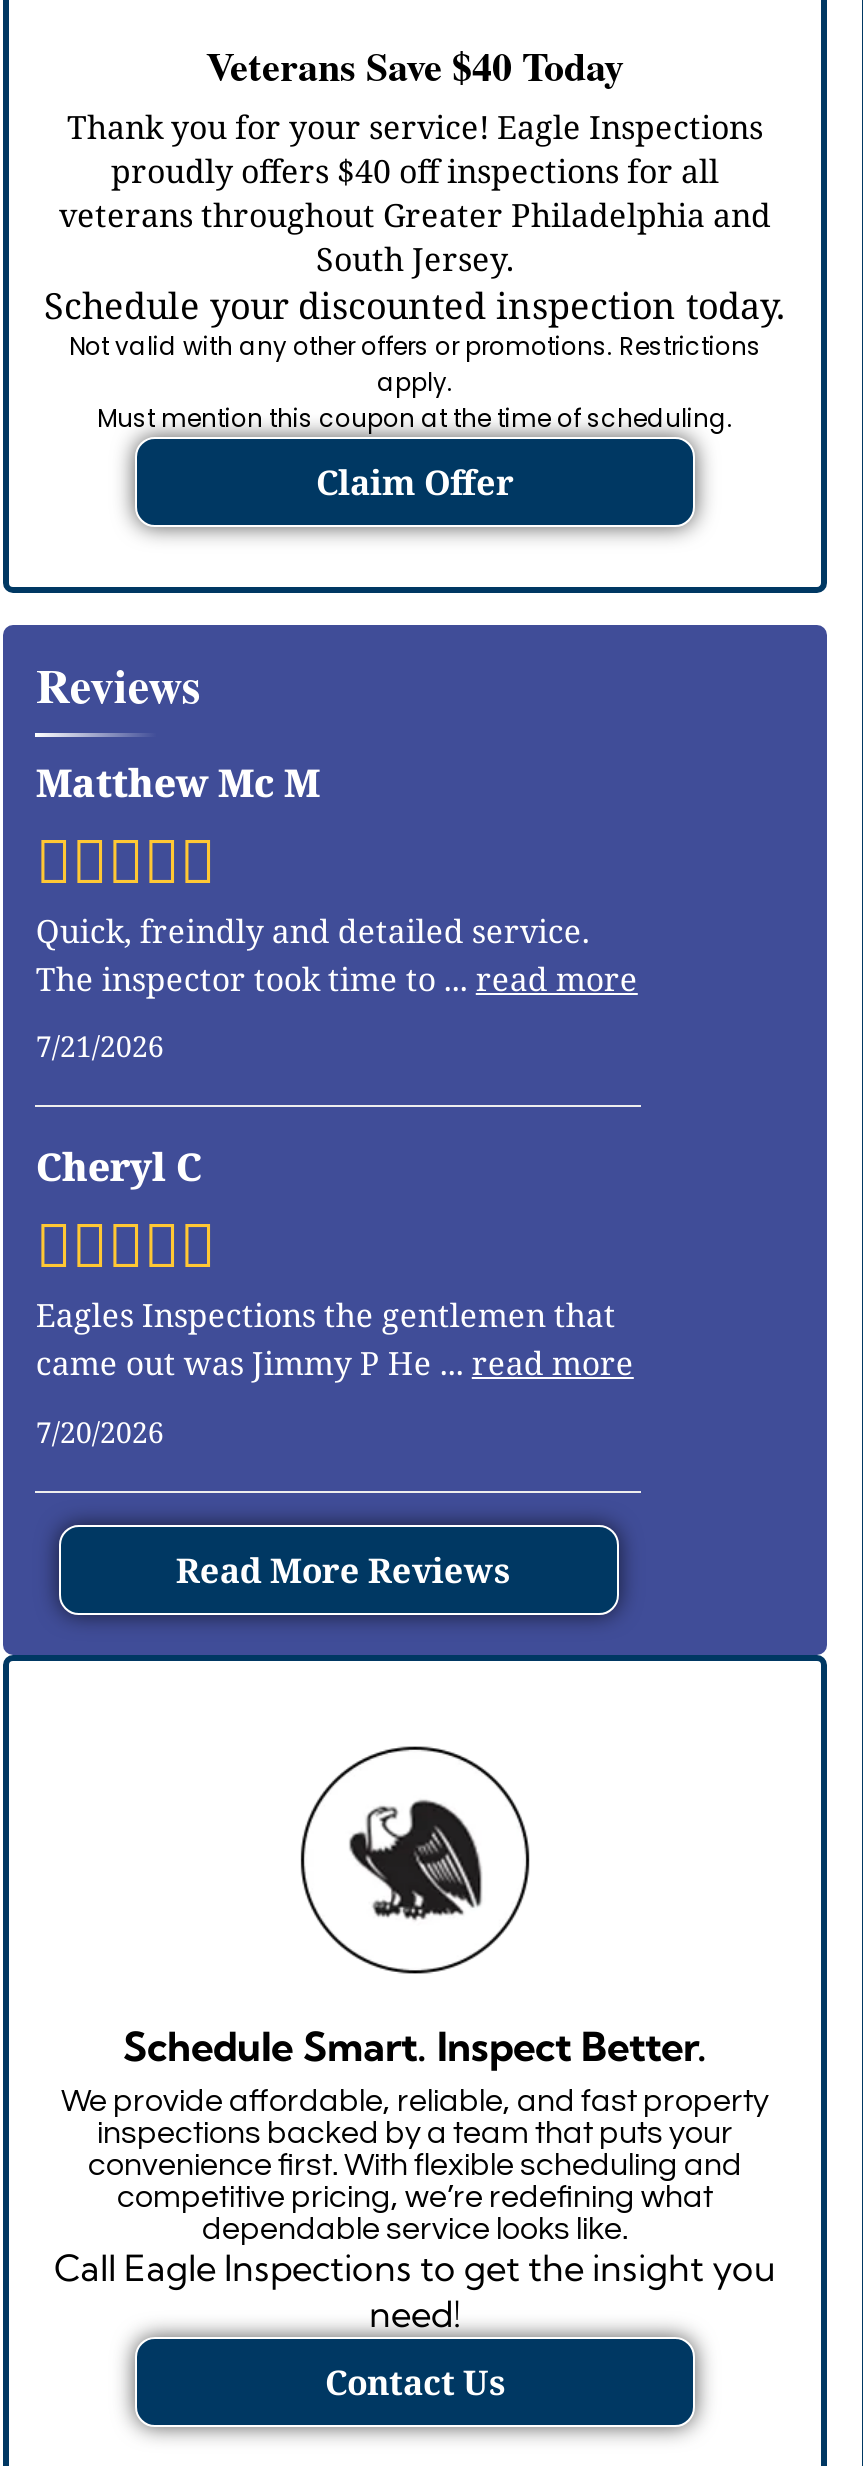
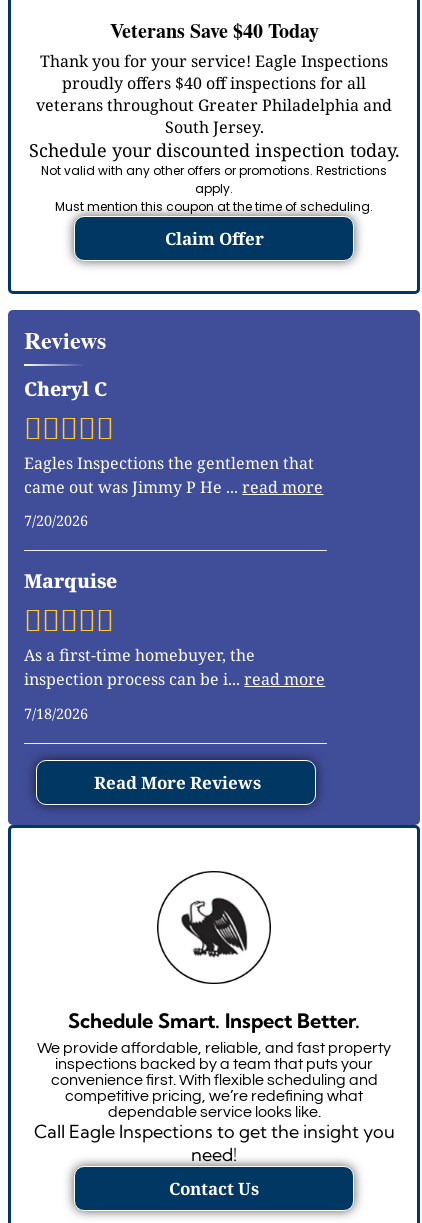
- Matthew Mc M
- Quick, freindly and detailed service.
- The inspector took time to... read more
- 7/21/2026

moved up: Cheryl C | Eagles Inspections the gentlemen that | came out was Jimmy P He... read more | 7/20/2026

+ Marquise
+ As a first-time homebuyer, the
+ inspection process can be i... read more
+ 7/18/2026
